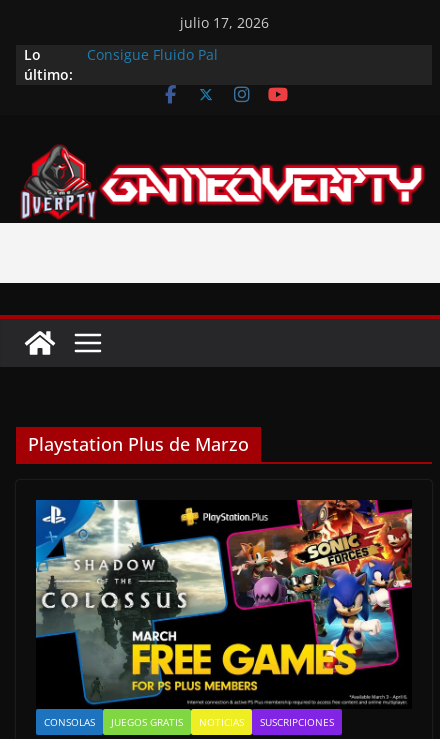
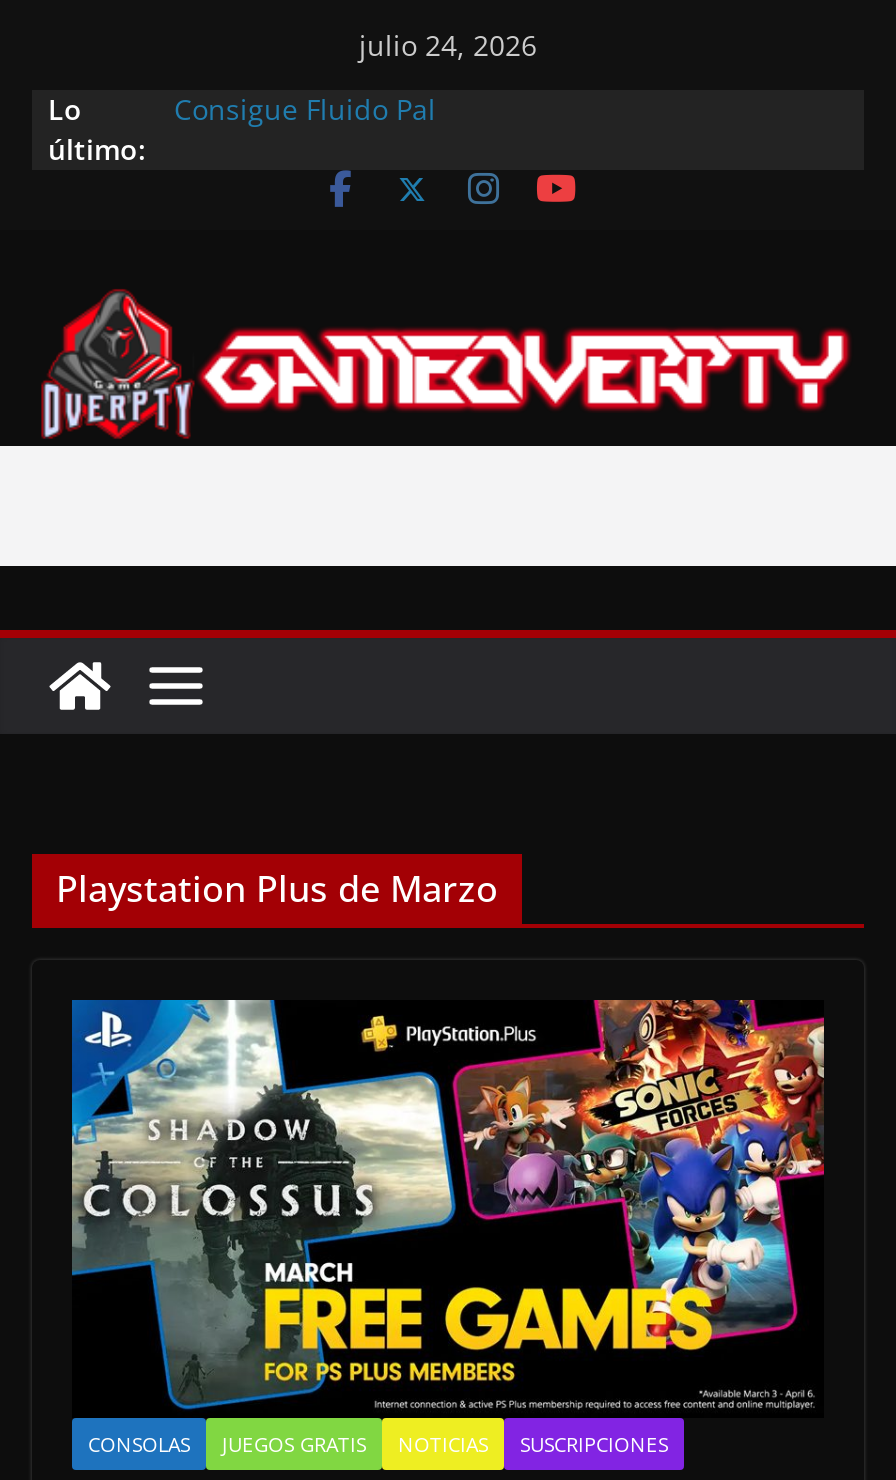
- julio 17, 2026
+ julio 24, 2026
